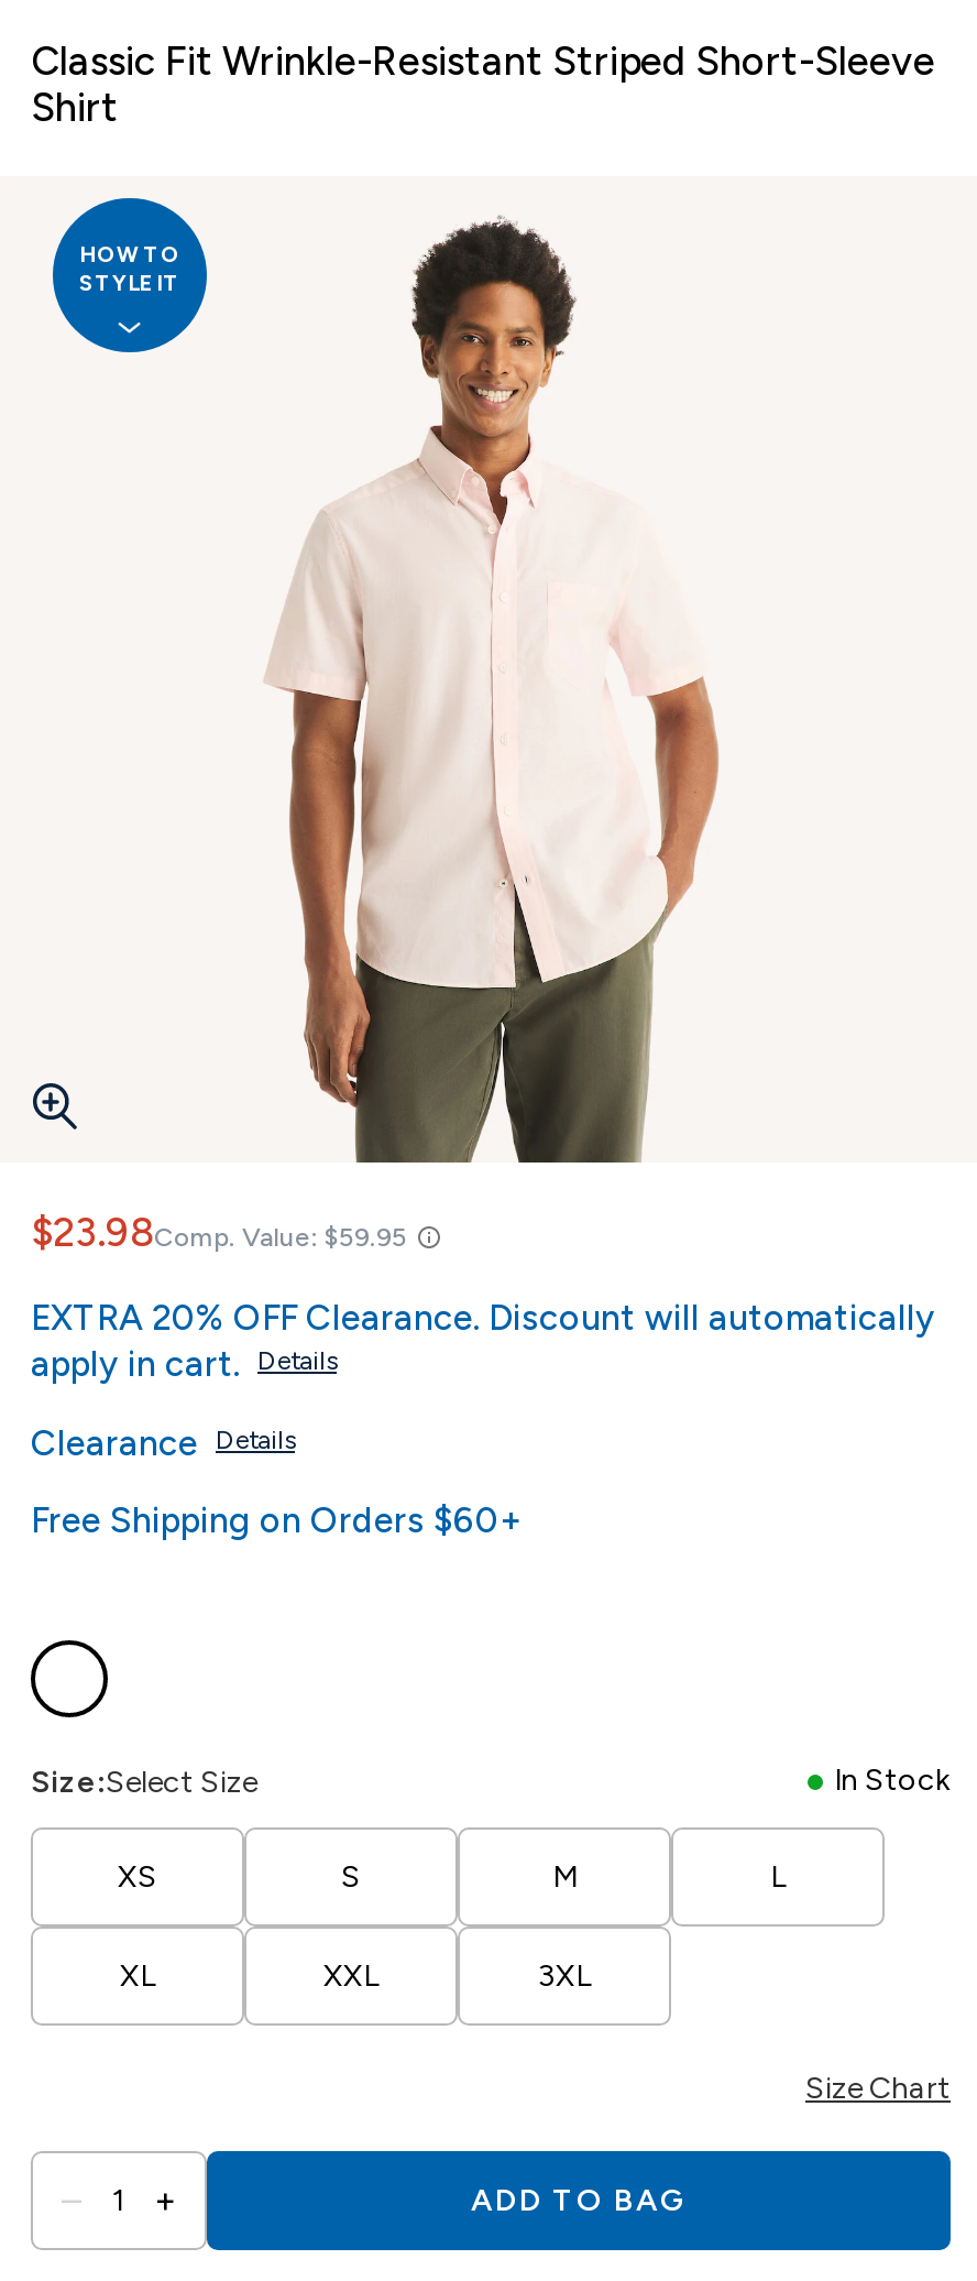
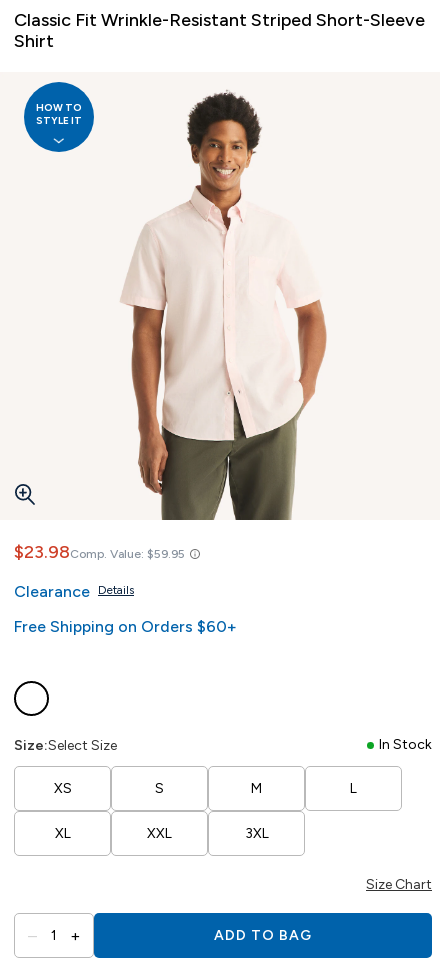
- EXTRA 20% OFF Clearance. Discount will automatically
- apply in cart. Details
